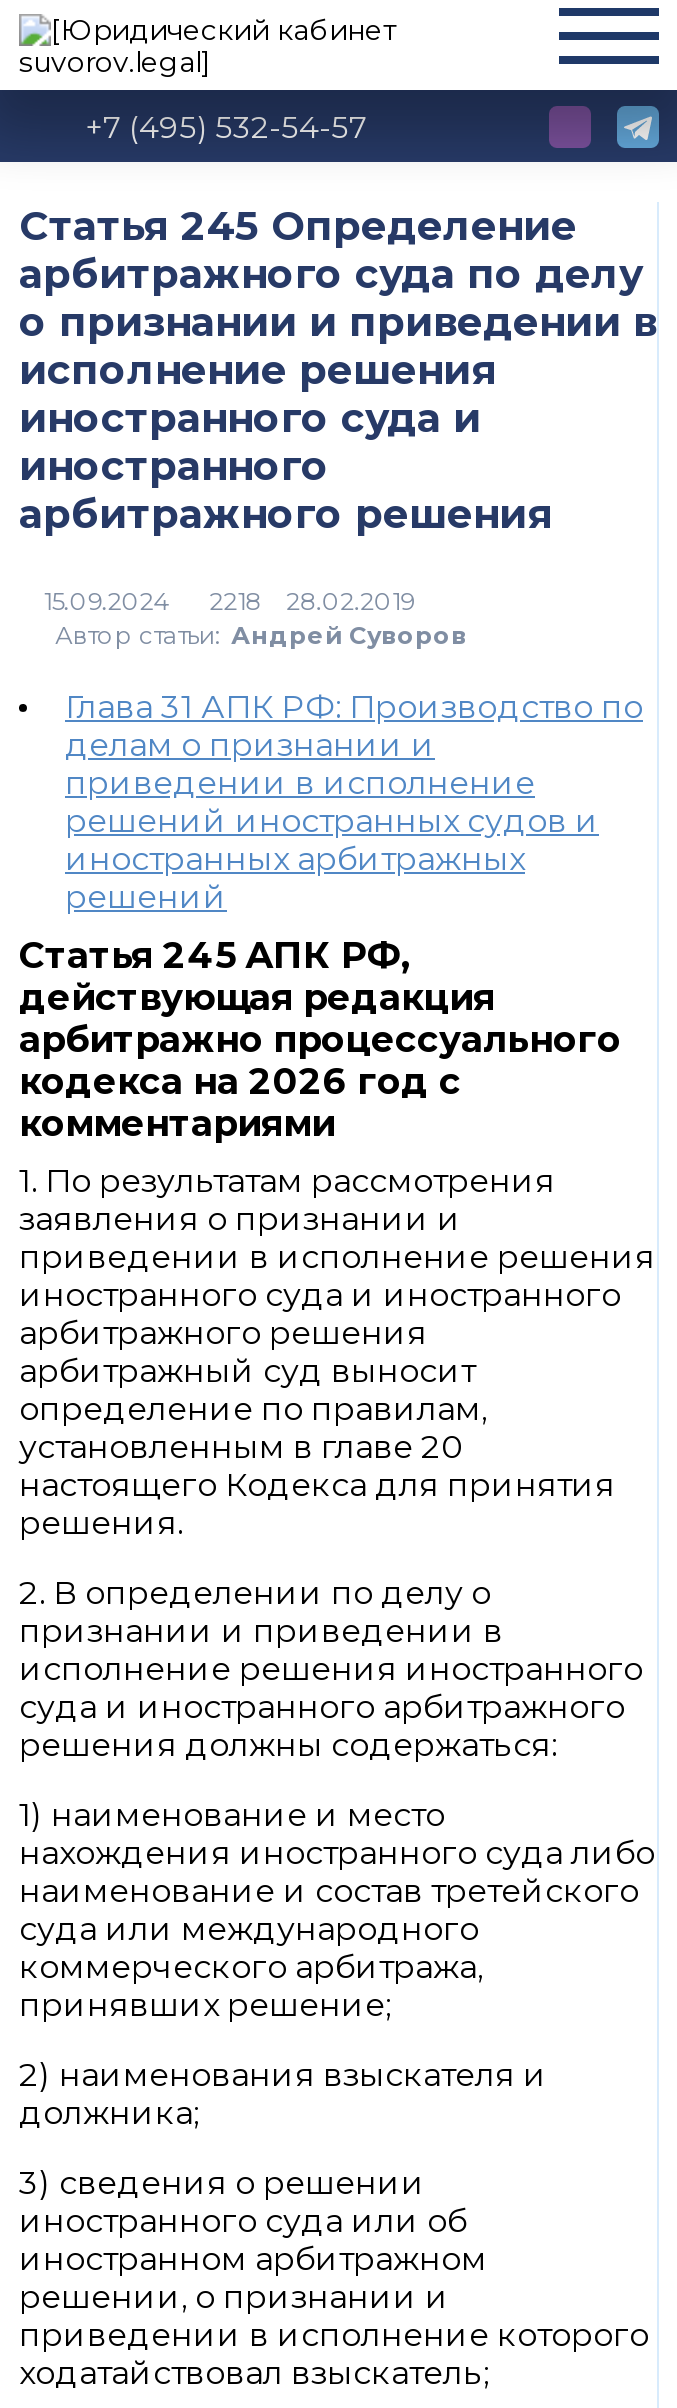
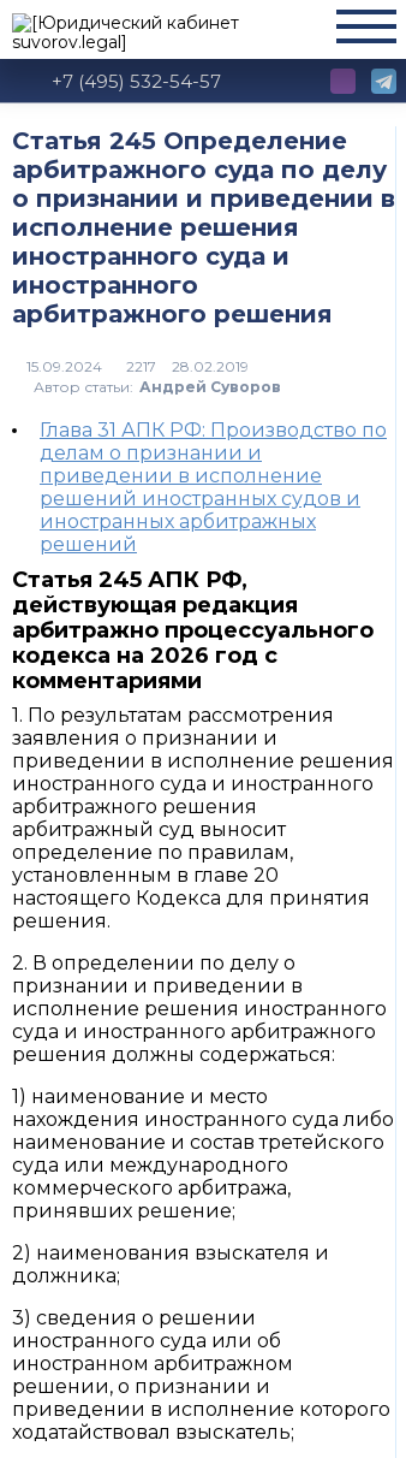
- 2218
+ 2217
